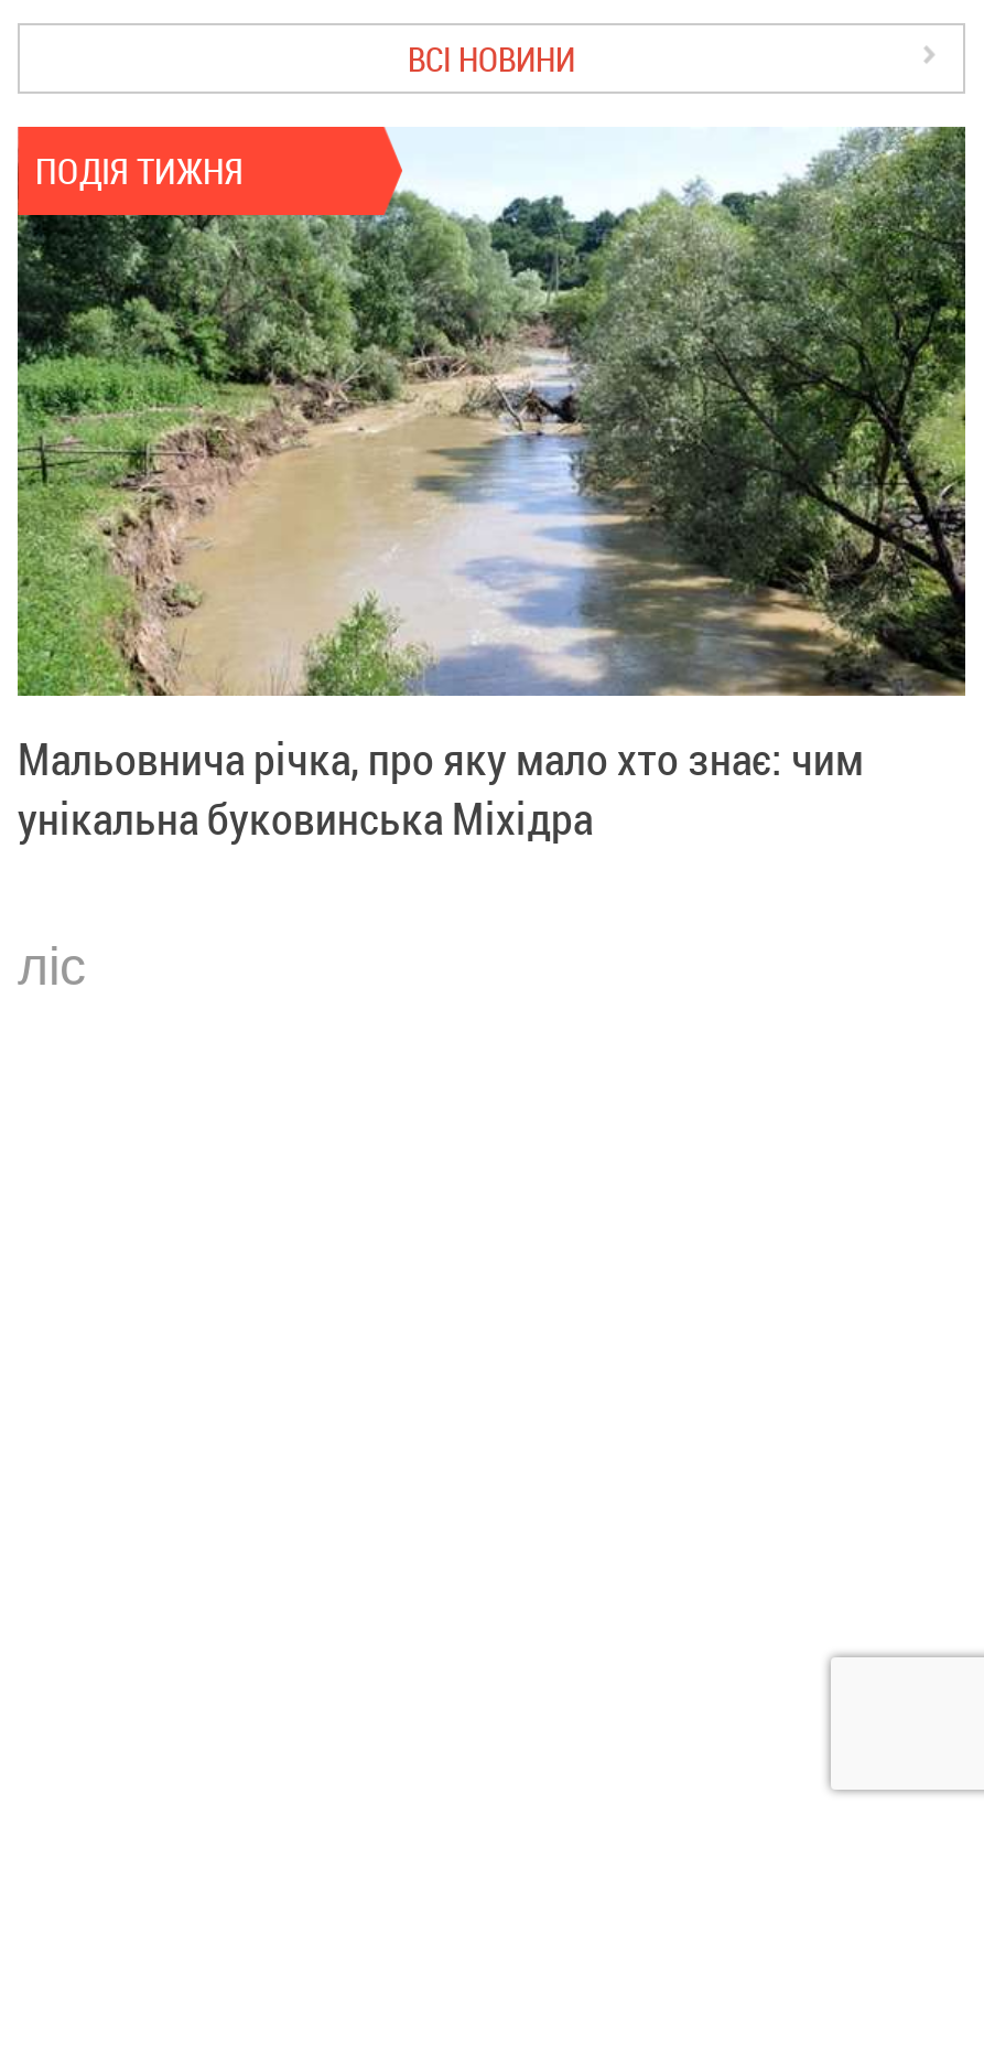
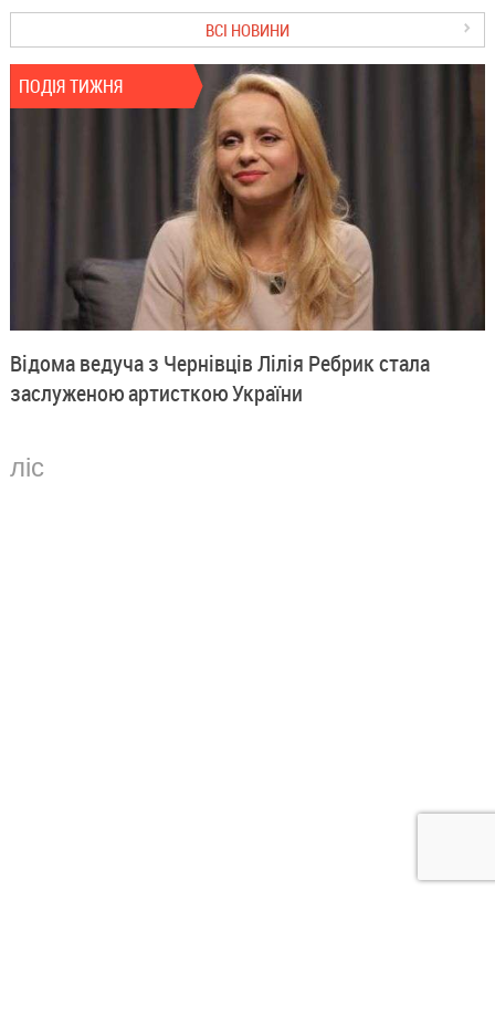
- [image]
- Мальовнича річка, про яку мало хто знає: чим
- унікальна буковинська Міхідра
+ [image]
+ Відома ведуча з Чернівців Лілія Ребрик стала
+ заслуженою артисткою України
